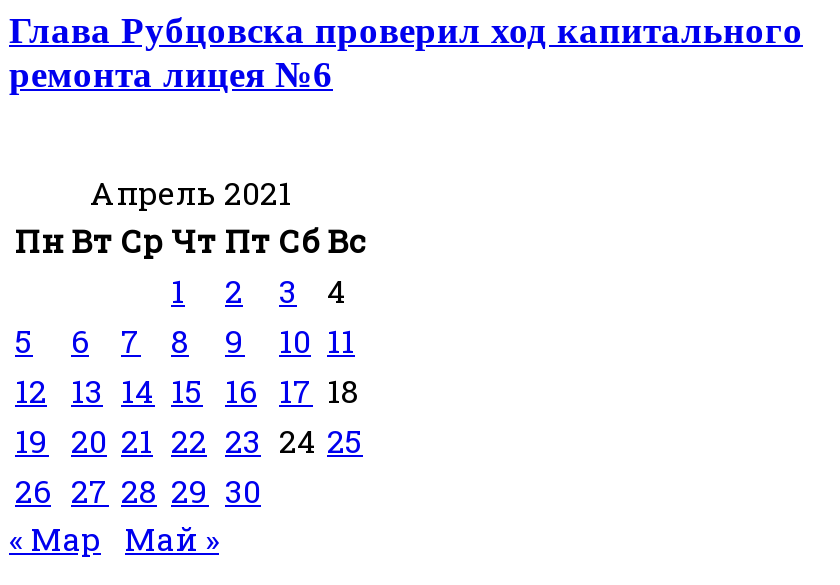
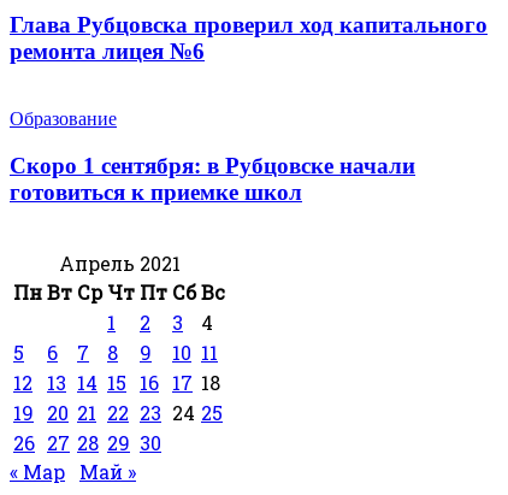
+ Образование
+ Скоро 1 сентября: в Рубцовске начали
+ готовиться к приемке школ
